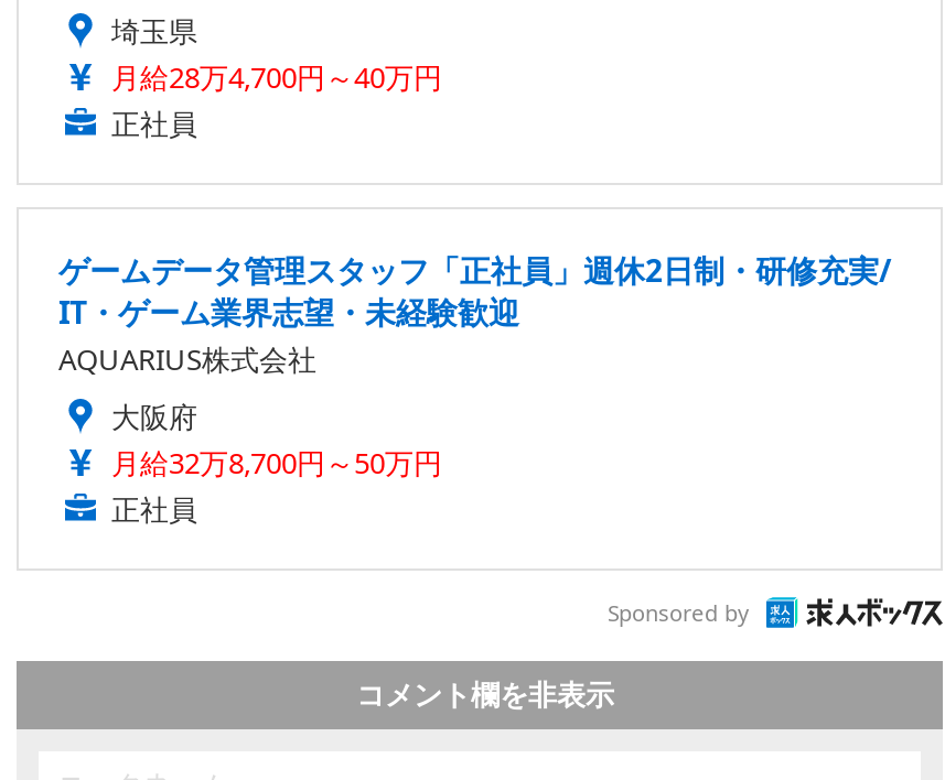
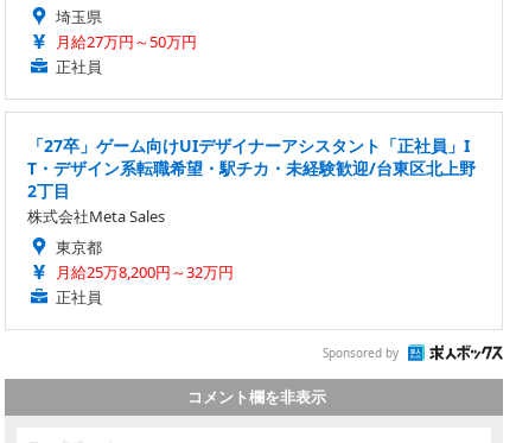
- 月給28万4,700円～40万円
+ 月給27万円～50万円

- ゲームデータ管理スタッフ「正社員」週休2日制・研修充実/
- IT・ゲーム業界志望・未経験歓迎
- AQUARIUS株式会社
- 大阪府
- 月給32万8,700円～50万円
+ 「27卒」ゲーム向けUIデザイナーアシスタント「正社員」I
+ T・デザイン系転職希望・駅チカ・未経験歓迎/台東区北上野
+ 2丁目
+ 株式会社Meta Sales
+ 東京都
+ 月給25万8,200円～32万円
